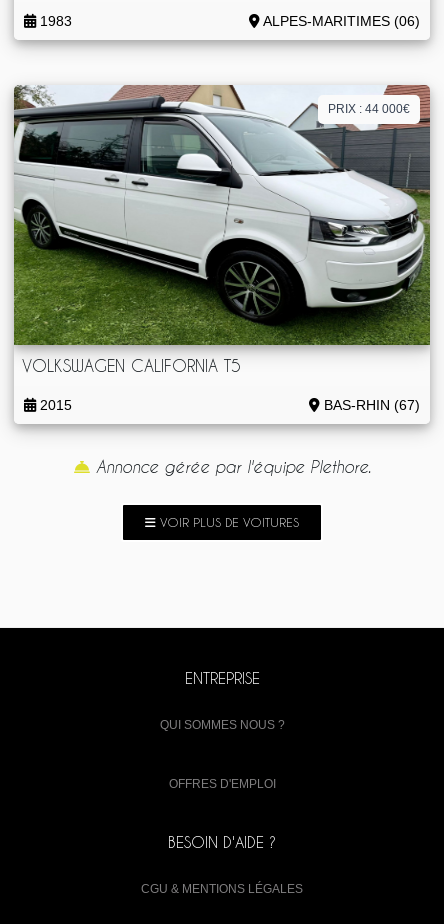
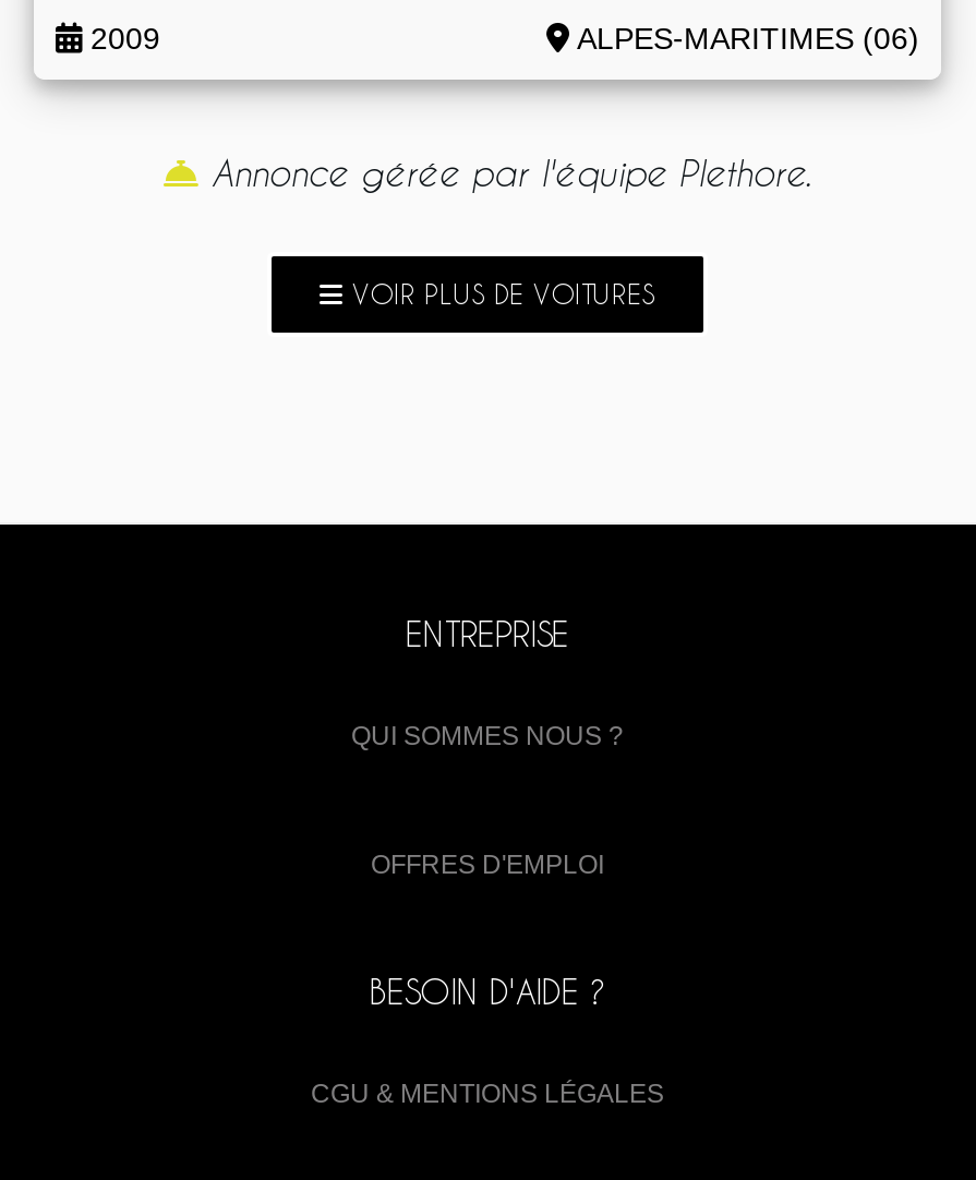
- 1983
+ 2009

- [image]
- PRIX : 44 000€

- VOLKSWAGEN CALIFORNIA T5
- 2015
- BAS-RHIN (67)
